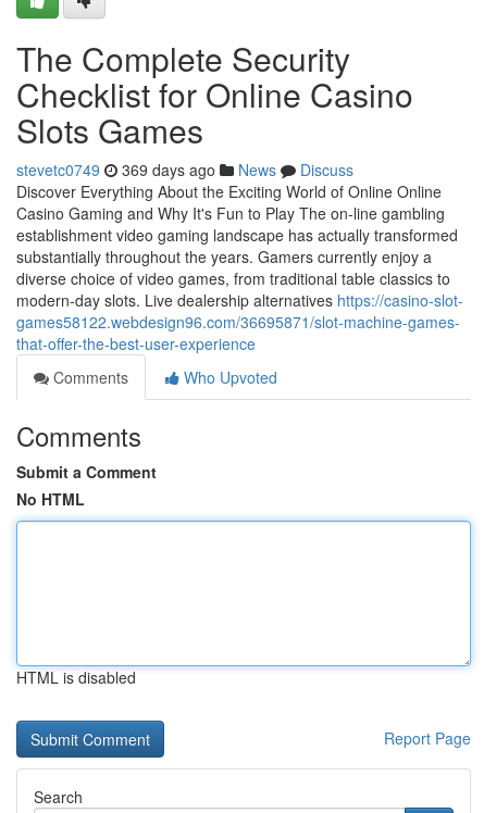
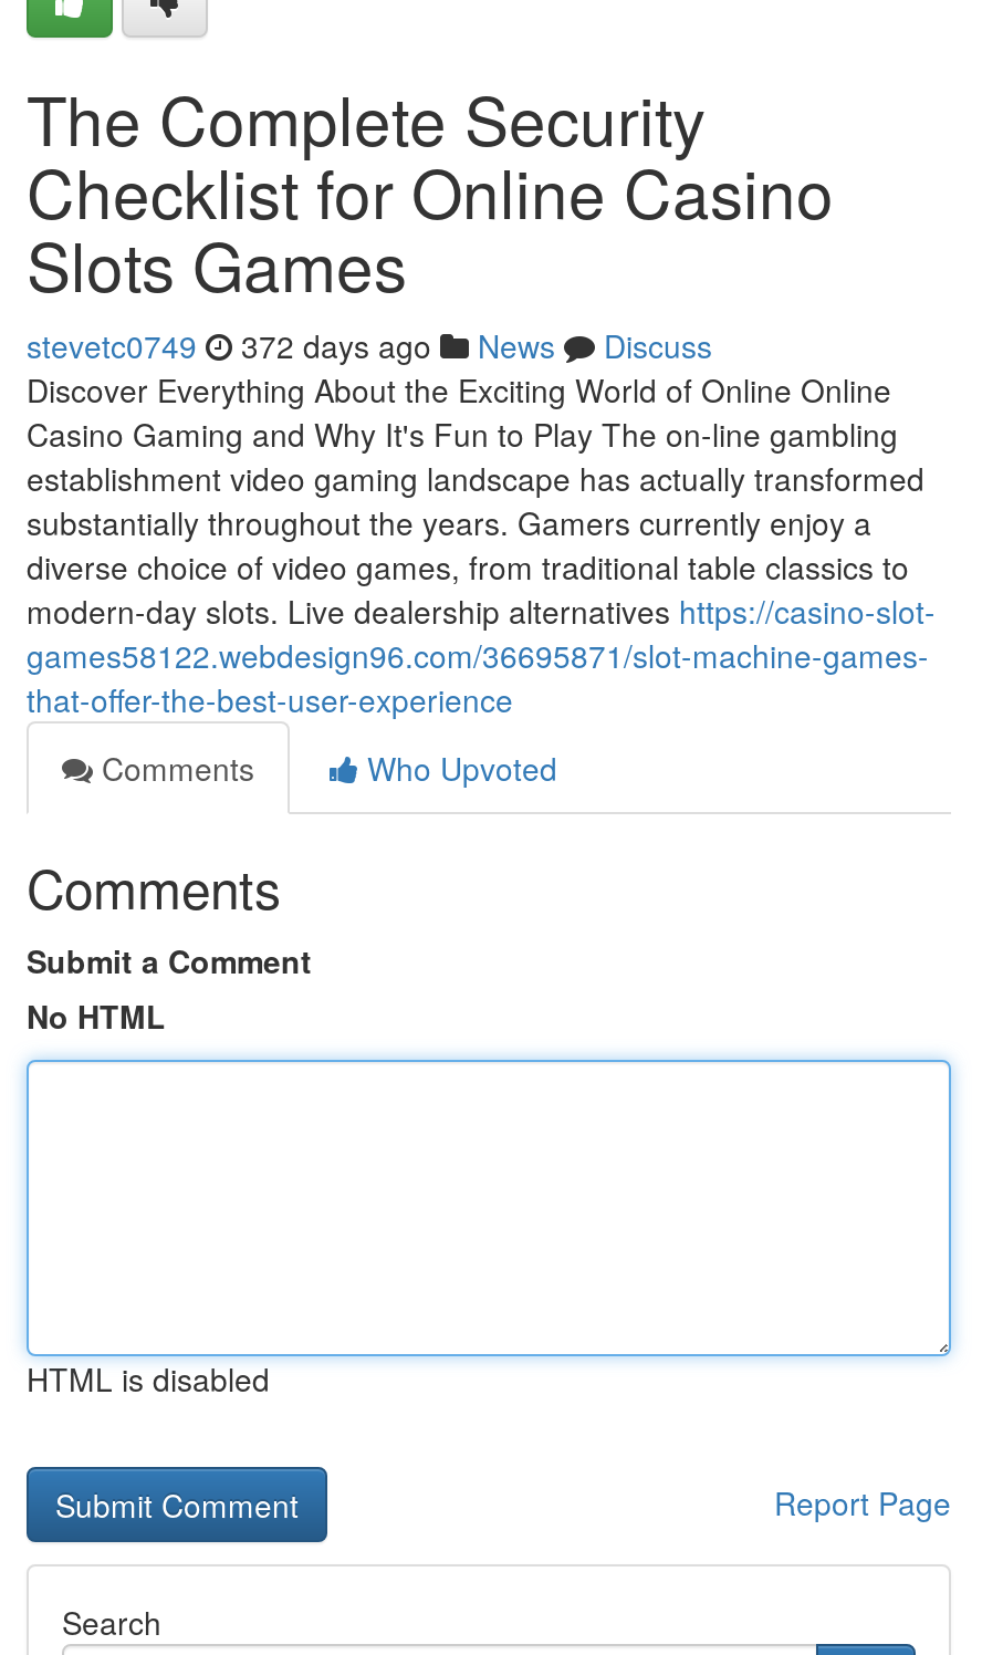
- stevetc0749 369 days ago News Discuss
+ stevetc0749 372 days ago News Discuss
